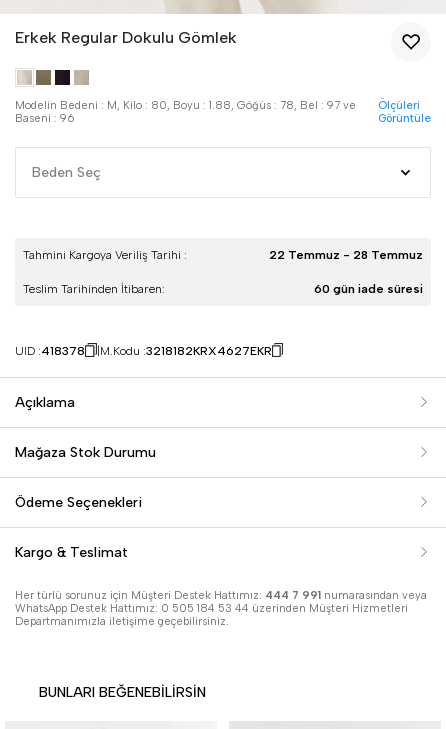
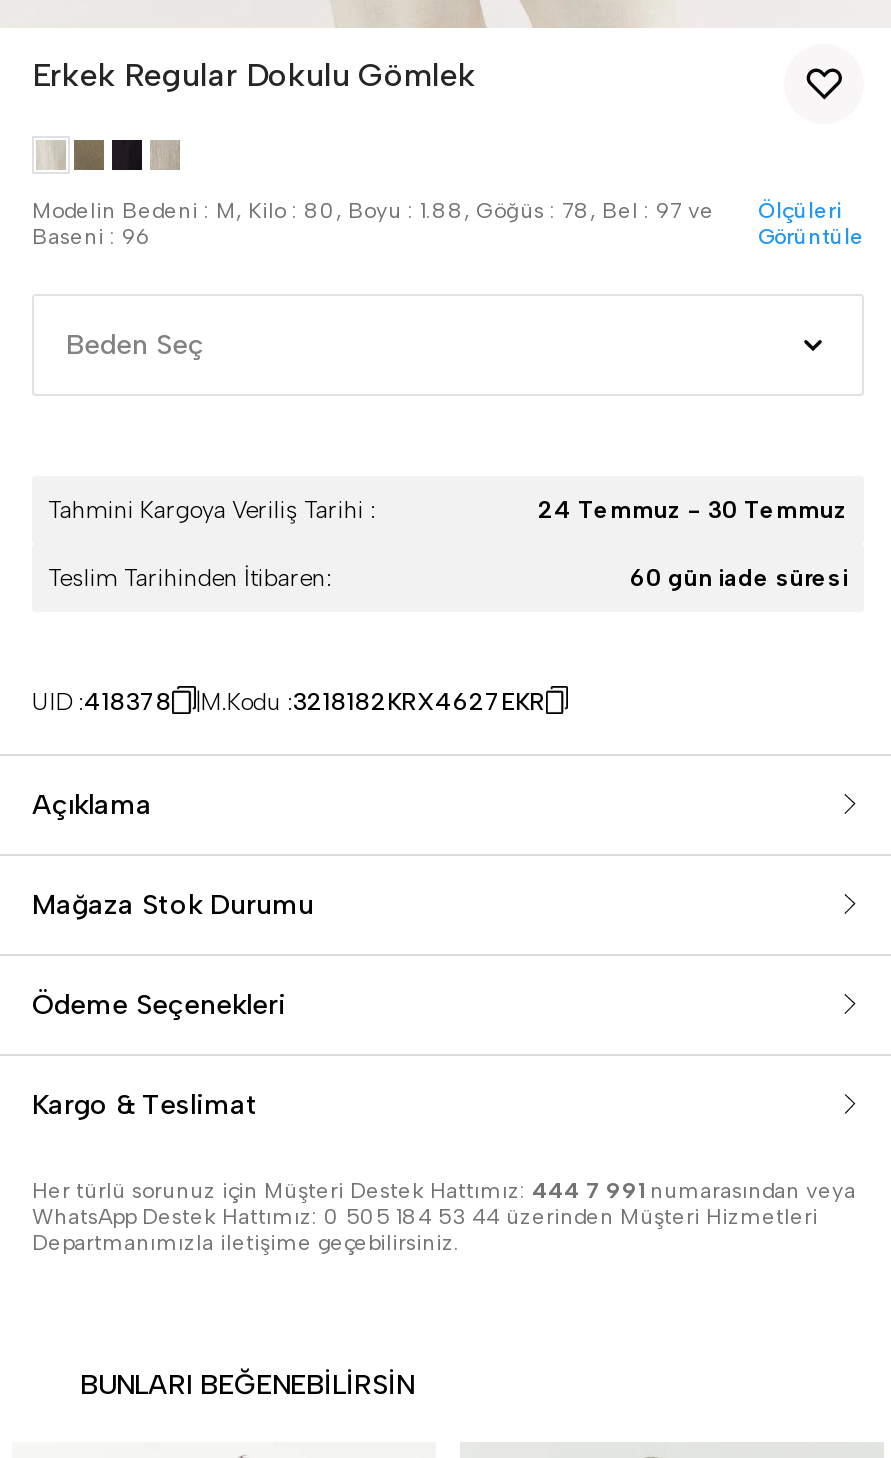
- 22 Temmuz - 28 Temmuz
+ 24 Temmuz - 30 Temmuz
